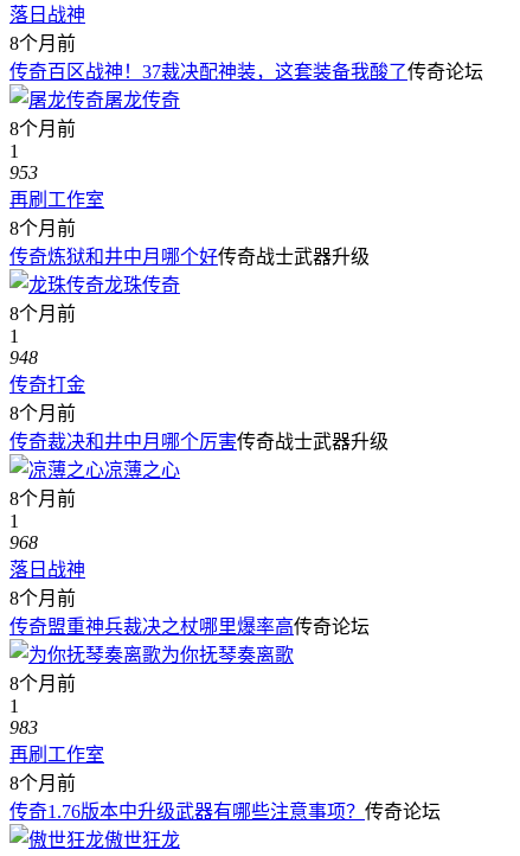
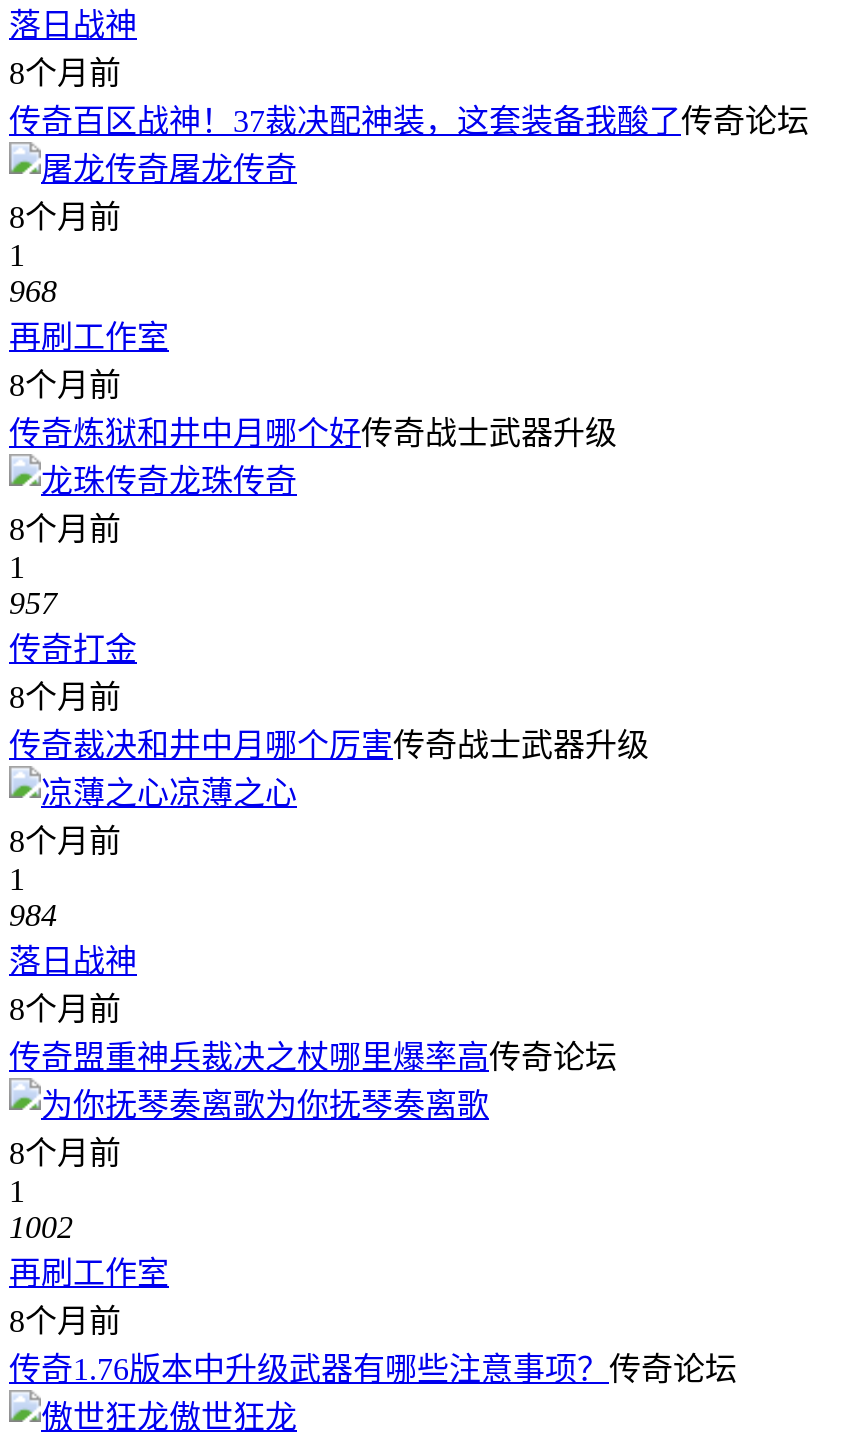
- 953
+ 968

- 948
+ 957

- 968
+ 984

- 983
+ 1002
